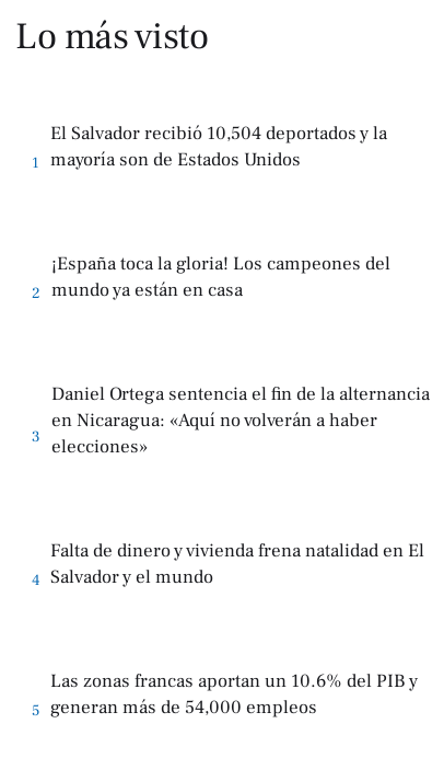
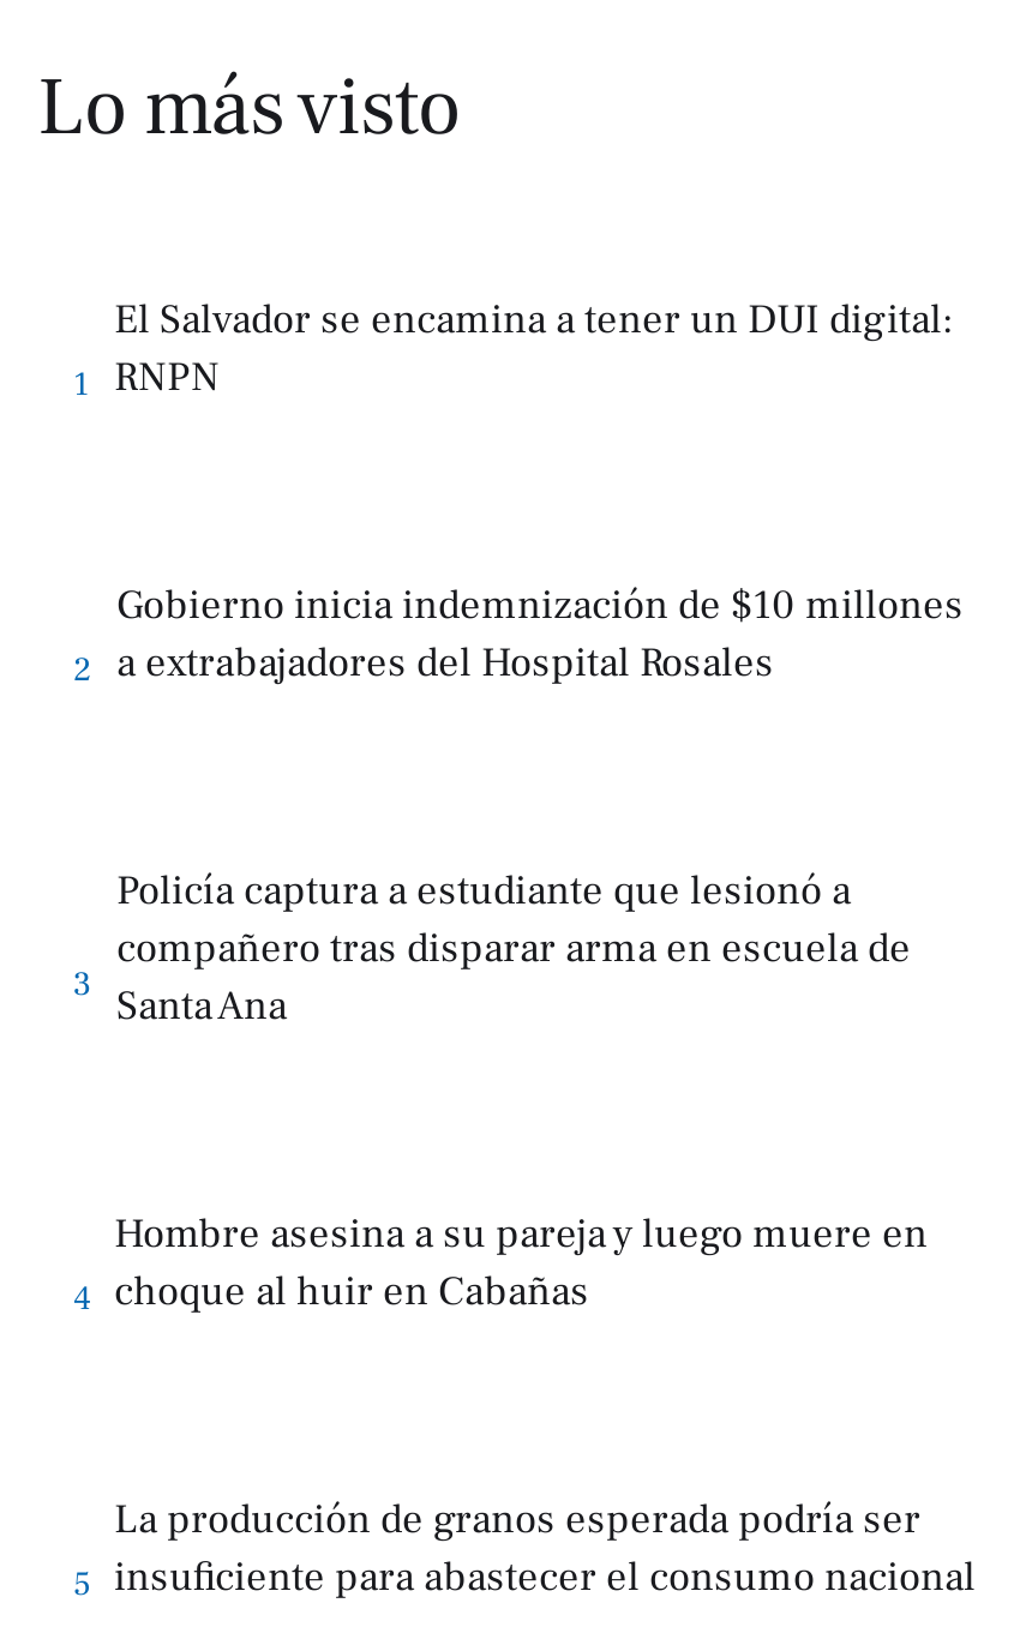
- El Salvador recibió 10,504 deportados y la
- mayoría son de Estados Unidos
+ El Salvador se encamina a tener un DUI digital:
+ RNPN

- ¡España toca la gloria! Los campeones del
- mundo ya están en casa
+ Gobierno inicia indemnización de $10 millones
+ a extrabajadores del Hospital Rosales

- Daniel Ortega sentencia el fin de la alternancia
- en Nicaragua: «Aquí no volverán a haber
- elecciones»
+ Policía captura a estudiante que lesionó a
+ compañero tras disparar arma en escuela de
+ Santa Ana

- Falta de dinero y vivienda frena natalidad en El
- Salvador y el mundo
+ Hombre asesina a su pareja y luego muere en
+ choque al huir en Cabañas

- Las zonas francas aportan un 10.6% del PIB y
- generan más de 54,000 empleos
+ La producción de granos esperada podría ser
+ insuficiente para abastecer el consumo nacional
